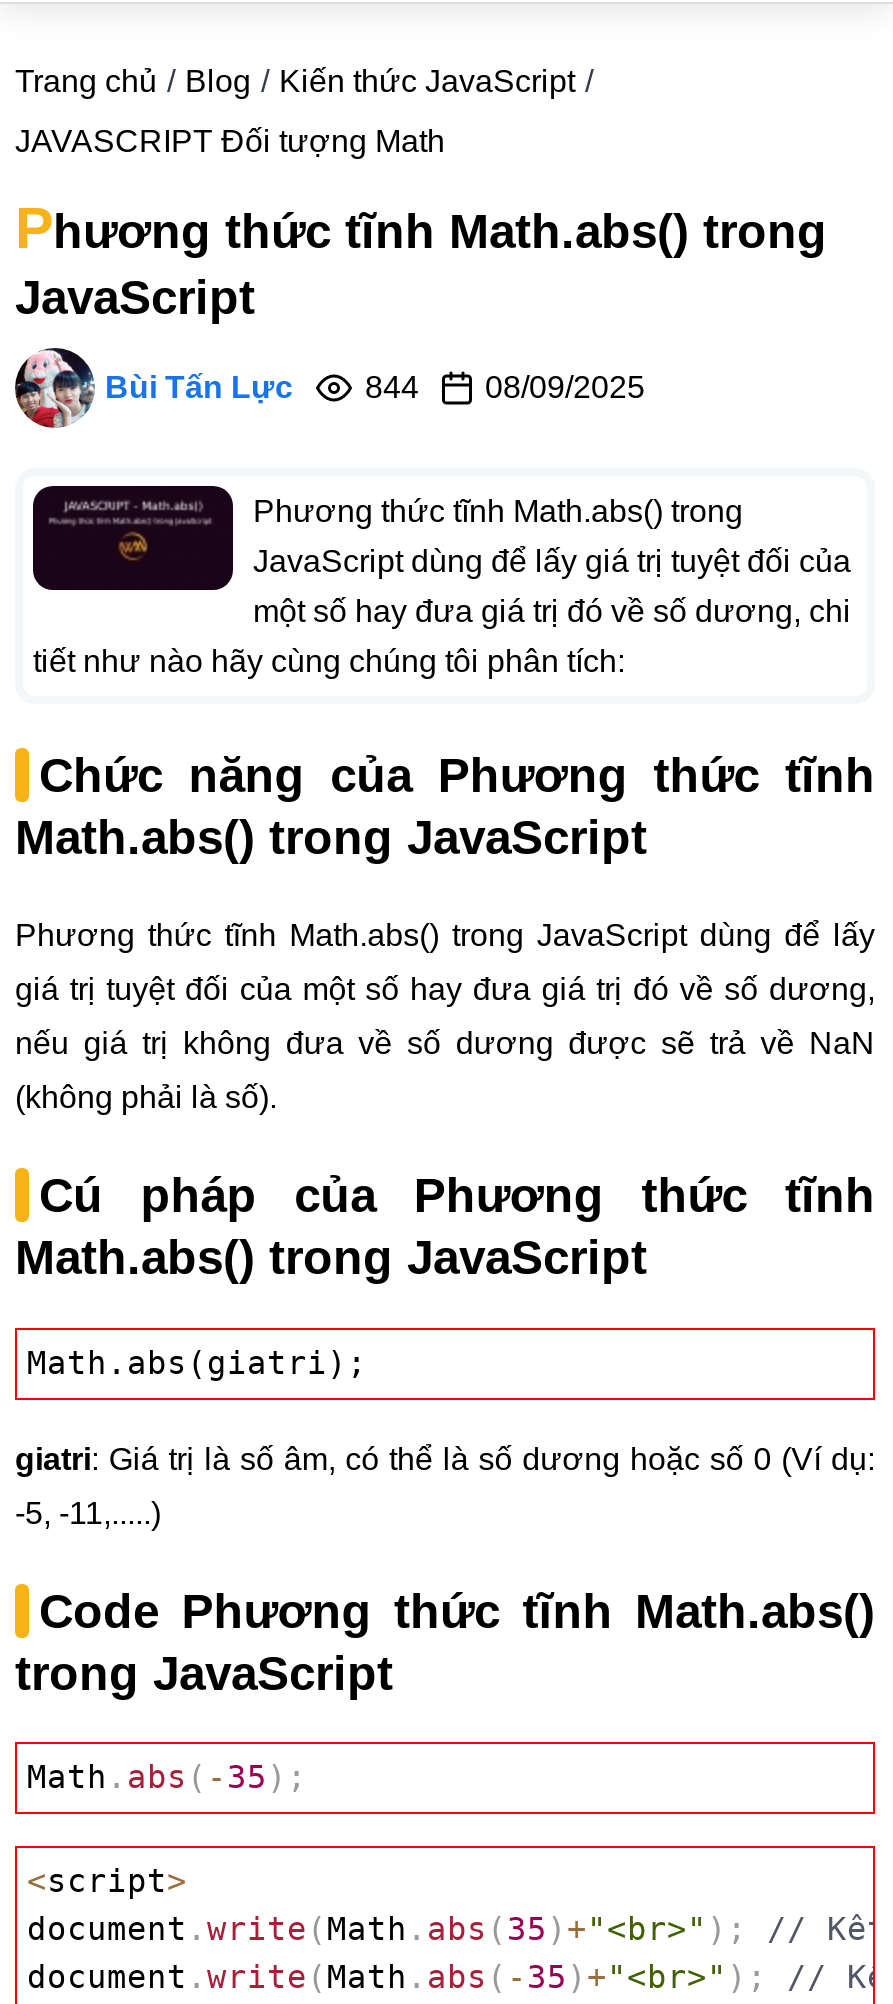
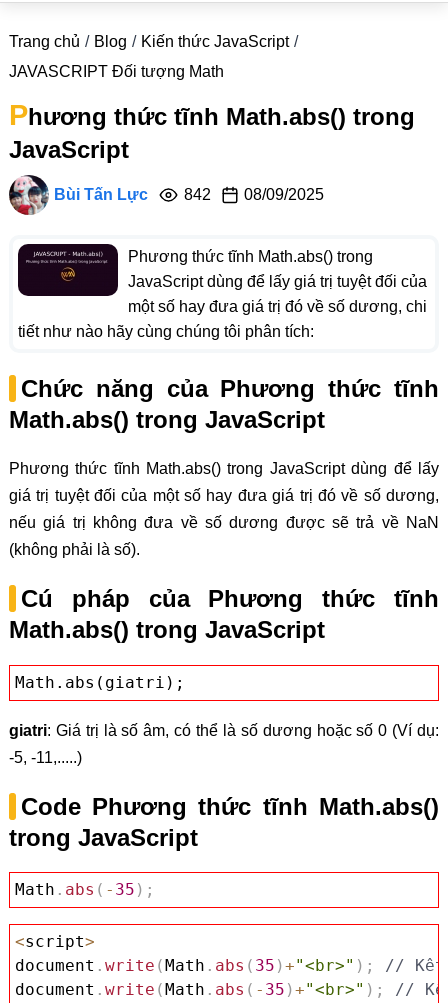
- 844 08/09/2025
+ 842 08/09/2025
